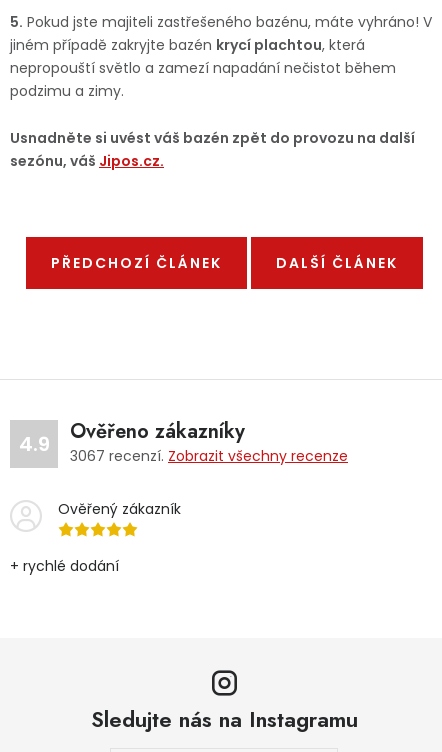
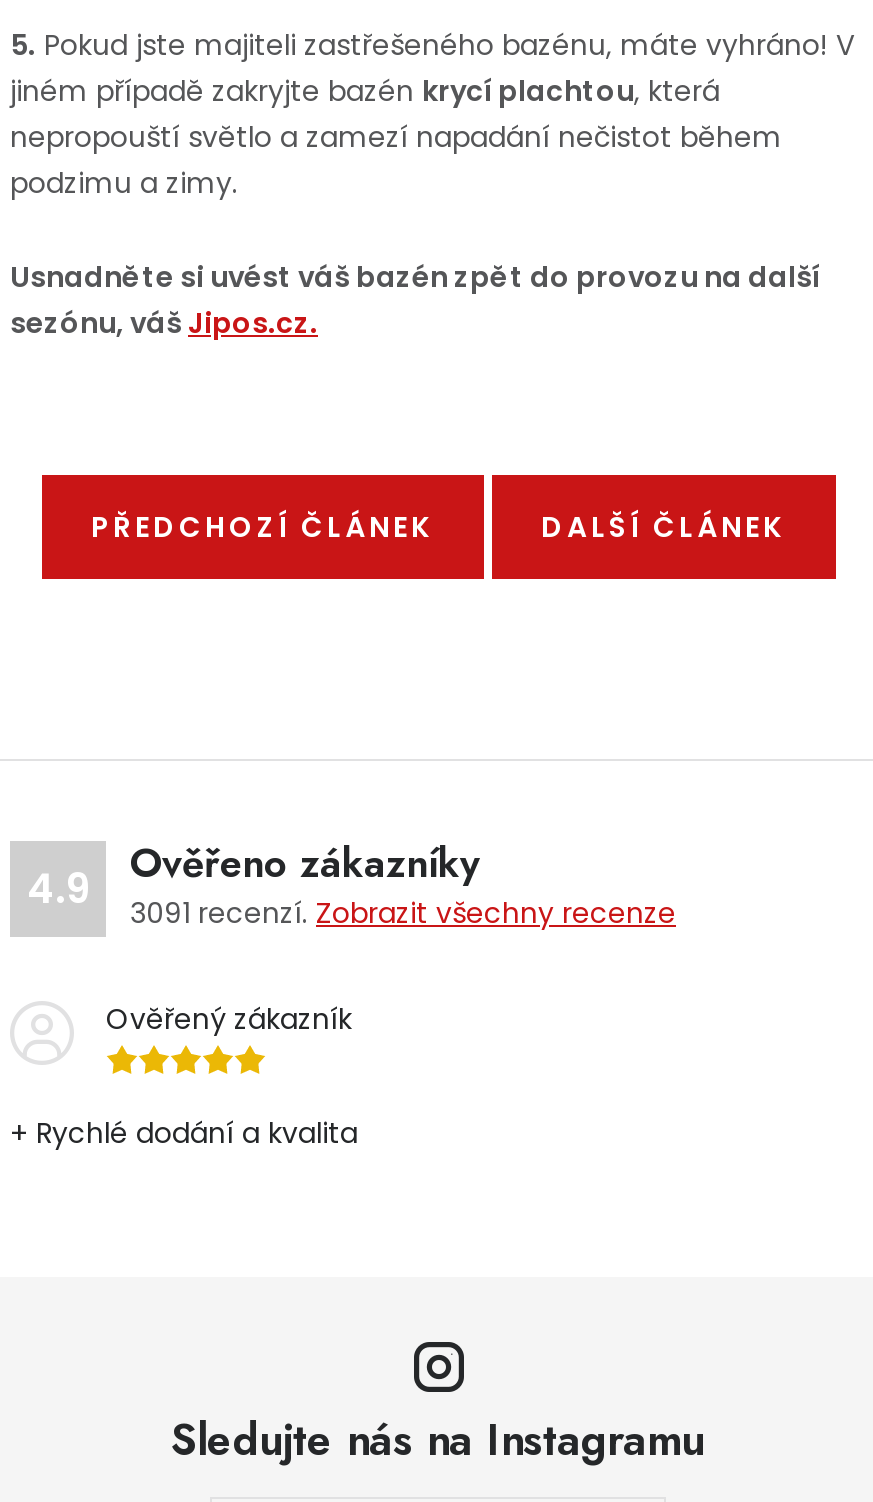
- 3067 recenzí. Zobrazit všechny recenze
+ 3091 recenzí. Zobrazit všechny recenze

- + rychlé dodání
+ + Rychlé dodání a kvalita
